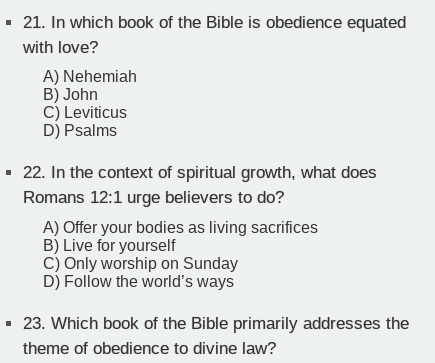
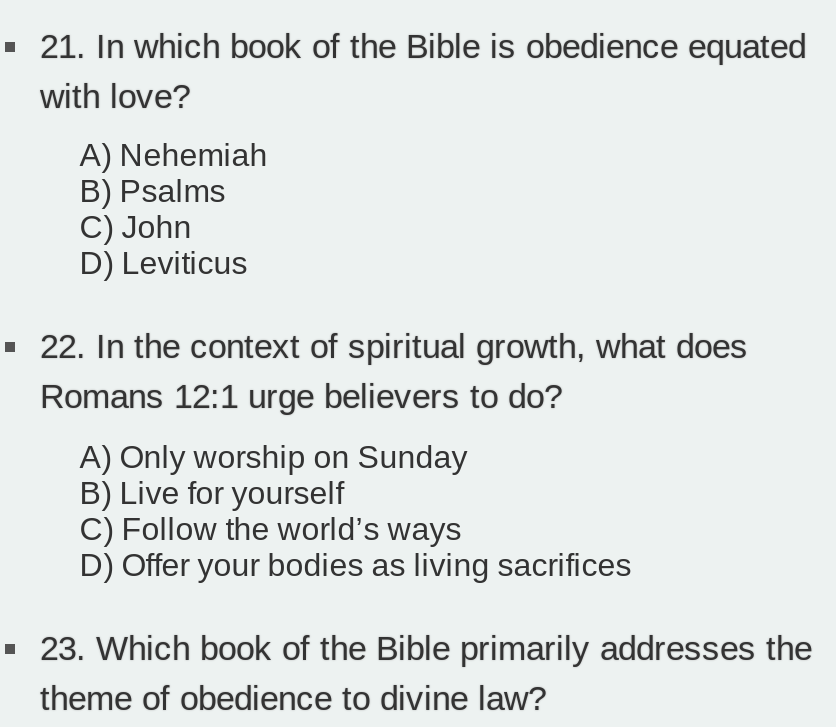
- B) John
+ B) Psalms

- C) Leviticus
+ C) John

- D) Psalms
+ D) Leviticus

- A) Offer your bodies as living sacrifices
+ A) Only worship on Sunday

- C) Only worship on Sunday
- D) Follow the world’s ways
+ C) Follow the world’s ways
+ D) Offer your bodies as living sacrifices
